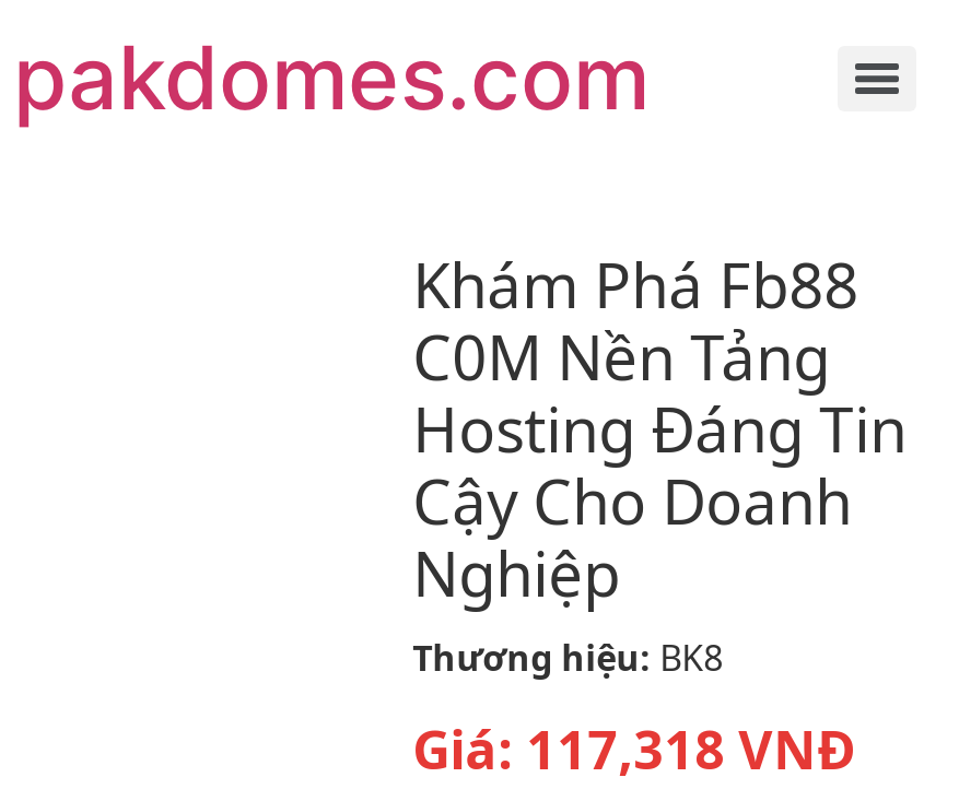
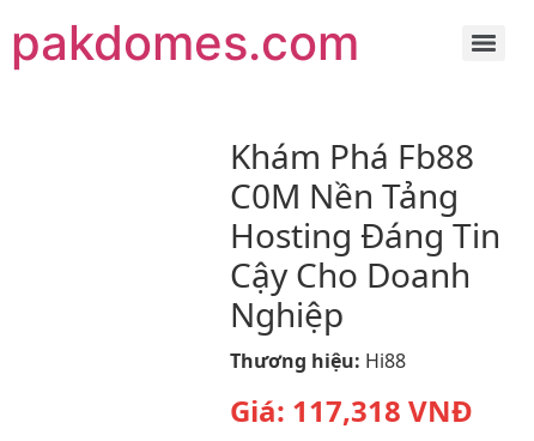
- Thương hiệu: BK8
+ Thương hiệu: Hi88
